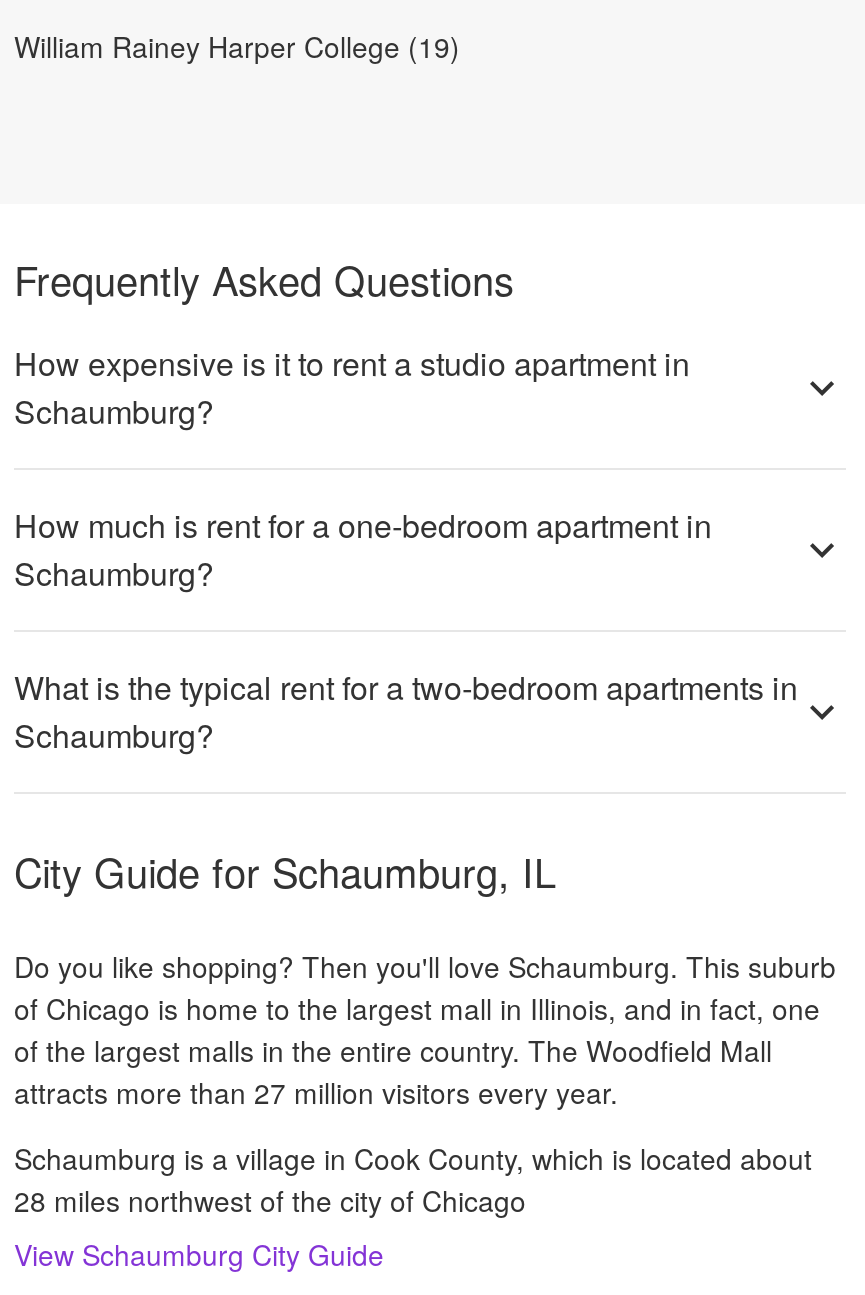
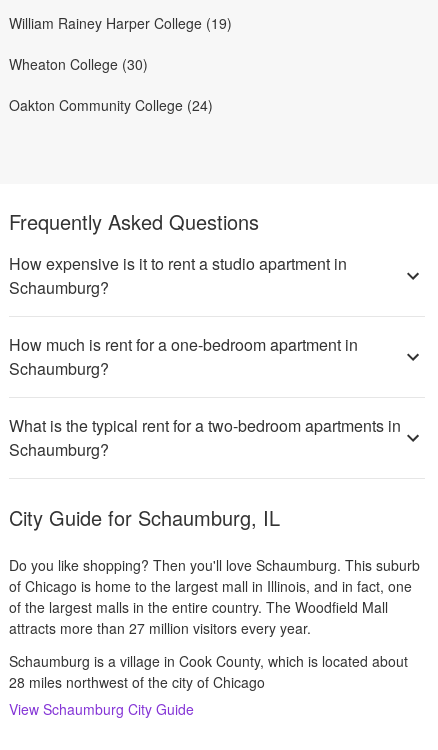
+ Wheaton College (30)
+ Oakton Community College (24)
